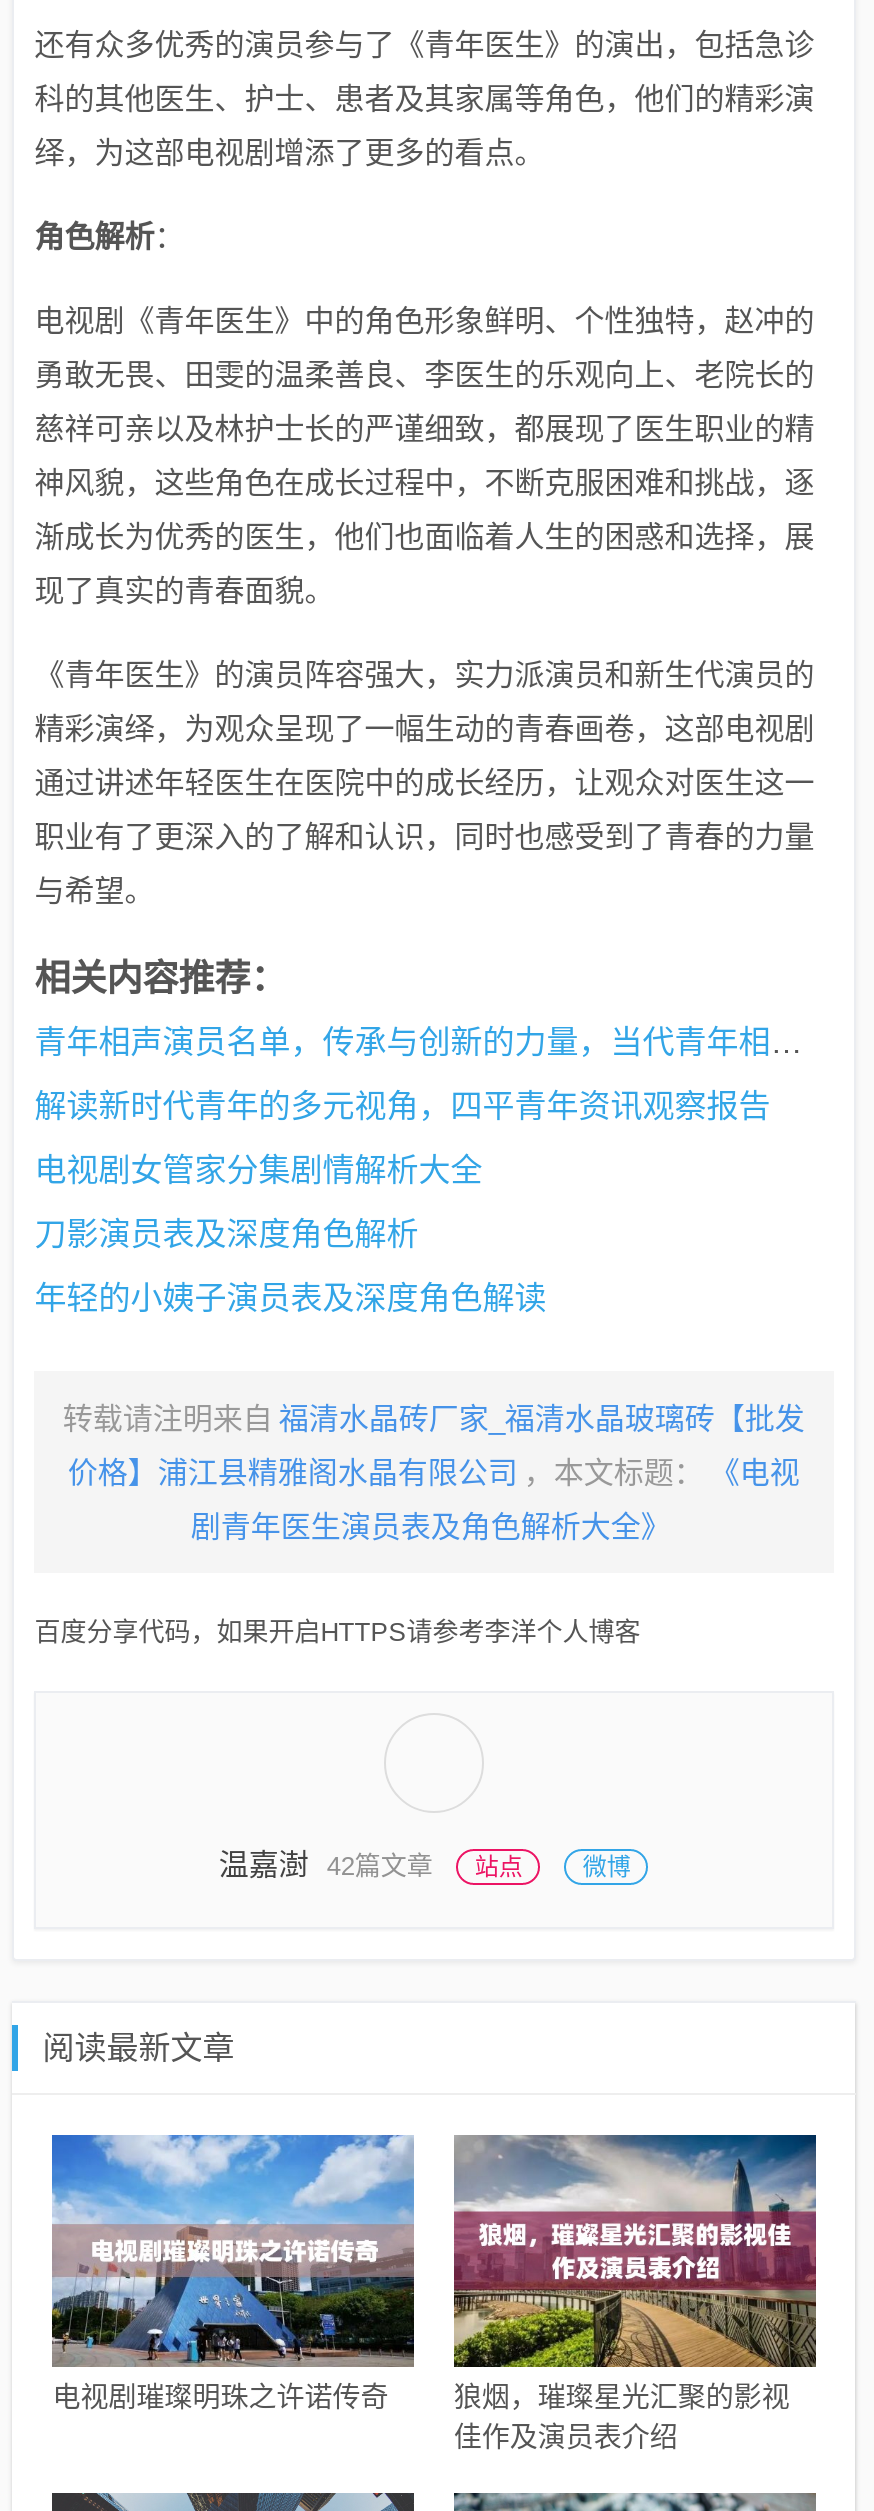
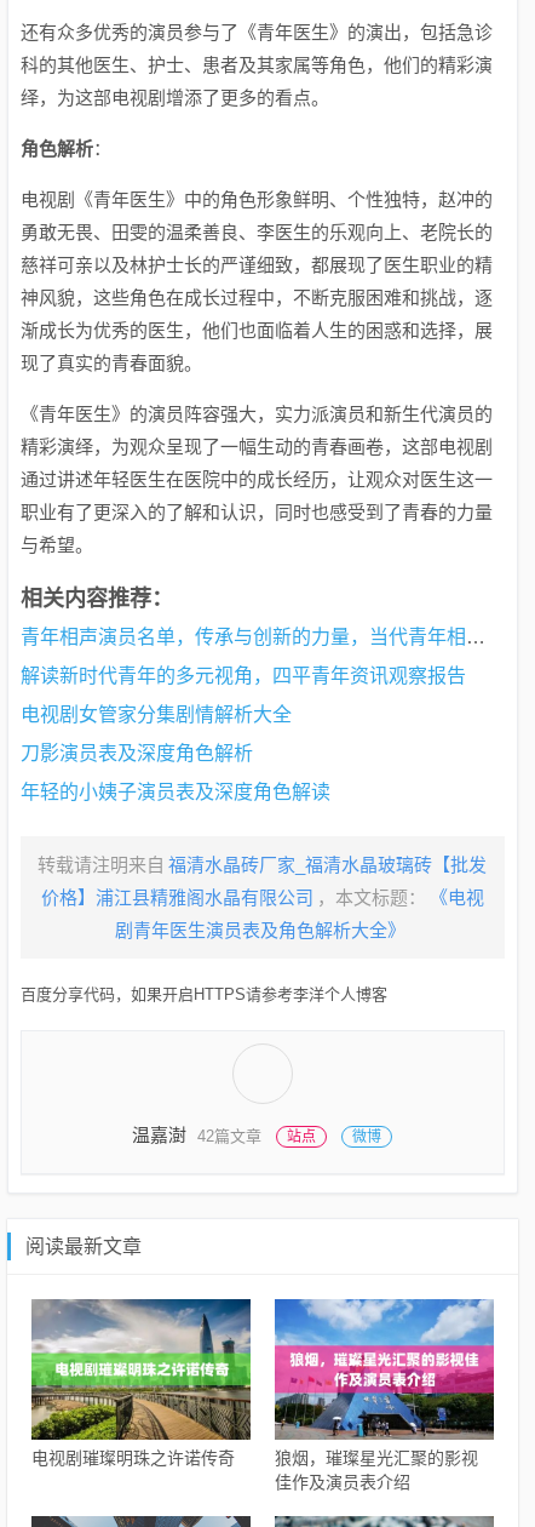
- [image]
+ [image]

- [image]
+ [image]
